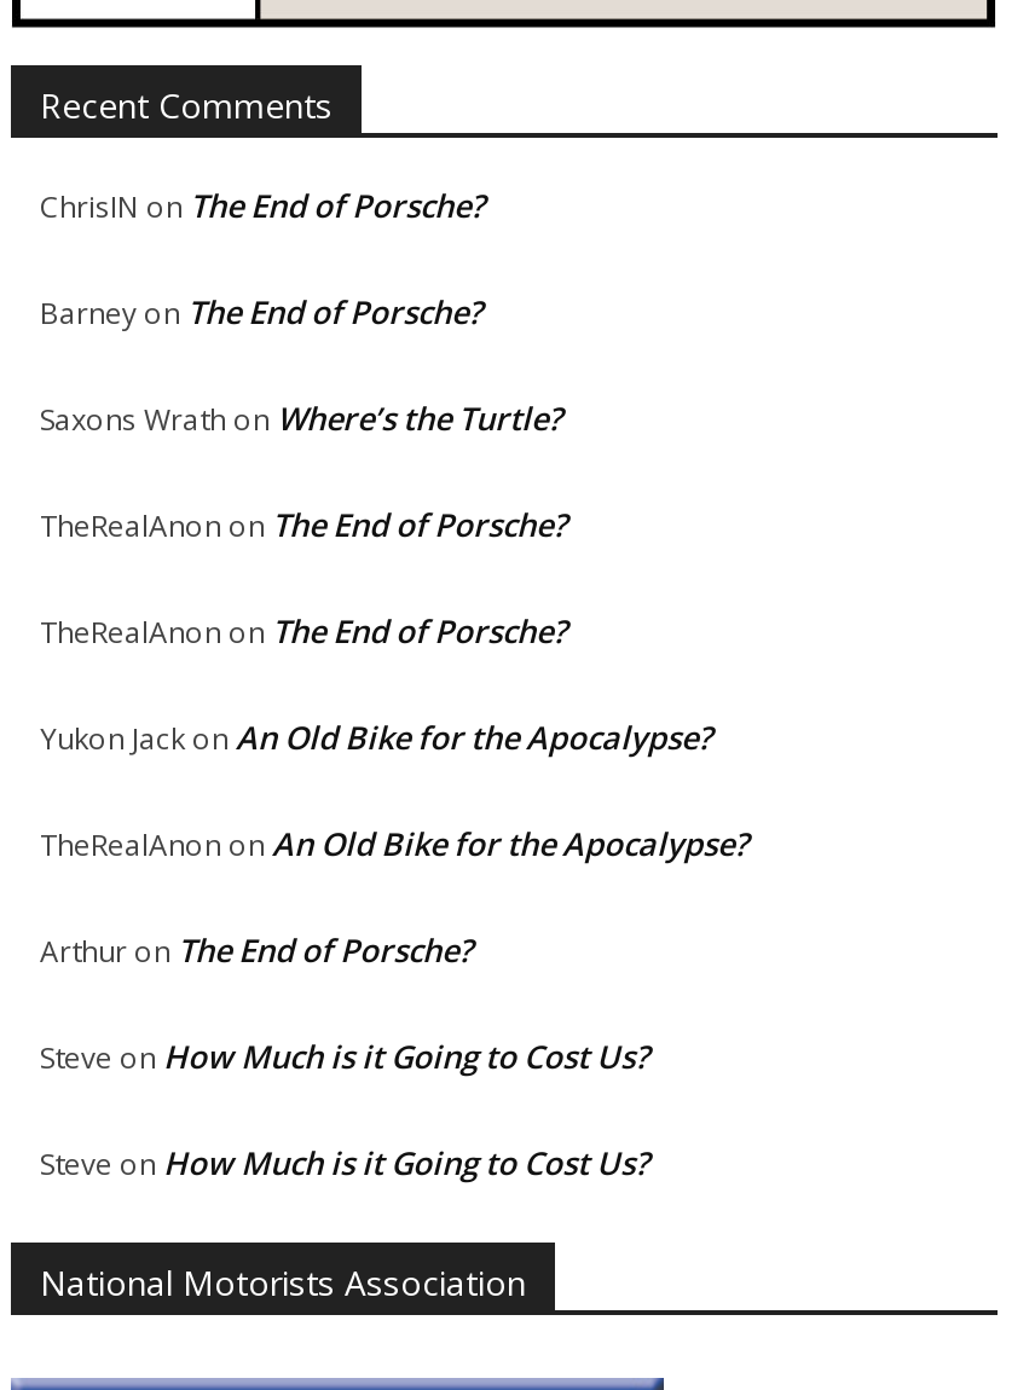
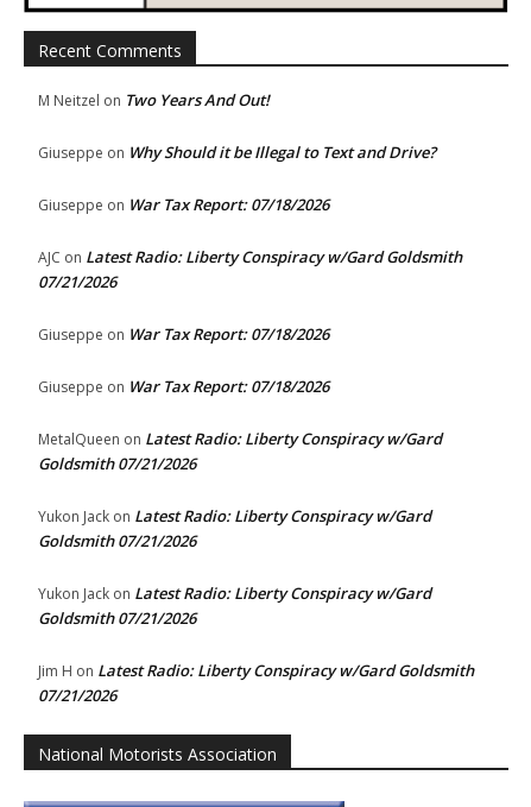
- ChrisIN on The End of Porsche?
+ M Neitzel on Two Years And Out!

- Barney on The End of Porsche?
+ Giuseppe on Why Should it be Illegal to Text and Drive?

- Saxons Wrath on Where’s the Turtle?
+ Giuseppe on War Tax Report: 07/18/2026

- TheRealAnon on The End of Porsche?
+ AJC on Latest Radio: Liberty Conspiracy w/Gard Goldsmith
+ 07/21/2026

- TheRealAnon on The End of Porsche?
+ Giuseppe on War Tax Report: 07/18/2026

- Yukon Jack on An Old Bike for the Apocalypse?
+ Giuseppe on War Tax Report: 07/18/2026

- TheRealAnon on An Old Bike for the Apocalypse?
+ MetalQueen on Latest Radio: Liberty Conspiracy w/Gard
+ Goldsmith 07/21/2026

- Arthur on The End of Porsche?
+ Yukon Jack on Latest Radio: Liberty Conspiracy w/Gard
+ Goldsmith 07/21/2026

- Steve on How Much is it Going to Cost Us?
+ Yukon Jack on Latest Radio: Liberty Conspiracy w/Gard
+ Goldsmith 07/21/2026

- Steve on How Much is it Going to Cost Us?
+ Jim H on Latest Radio: Liberty Conspiracy w/Gard Goldsmith
+ 07/21/2026
